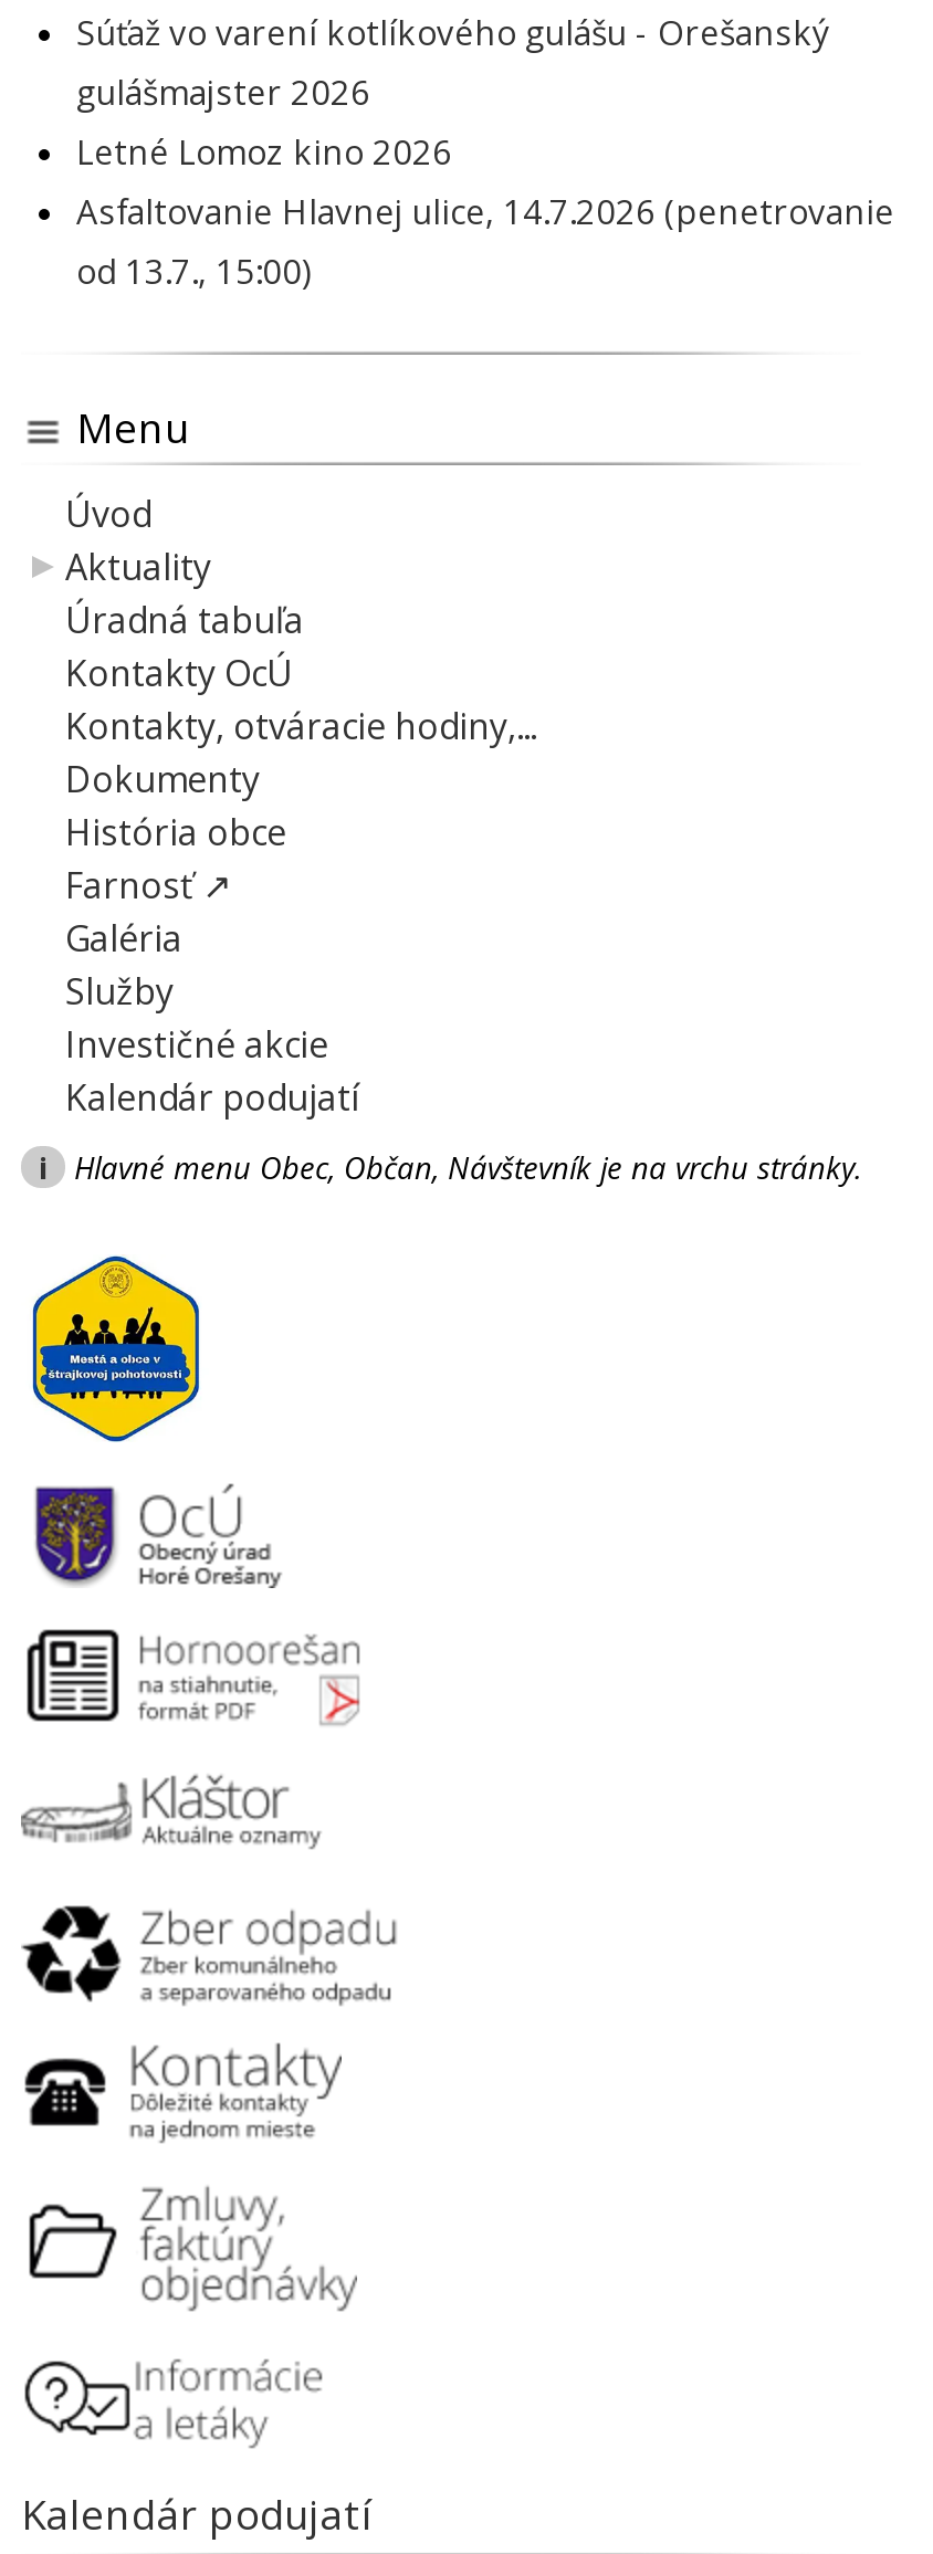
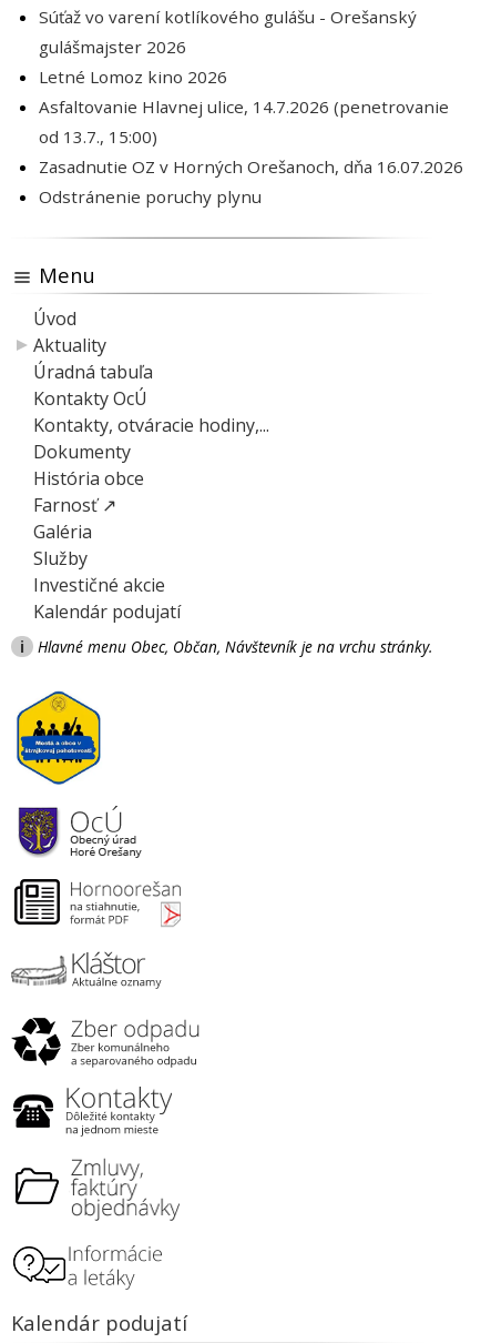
+ Zasadnutie OZ v Horných Orešanoch, dňa 16.07.2026
+ Odstránenie poruchy plynu
